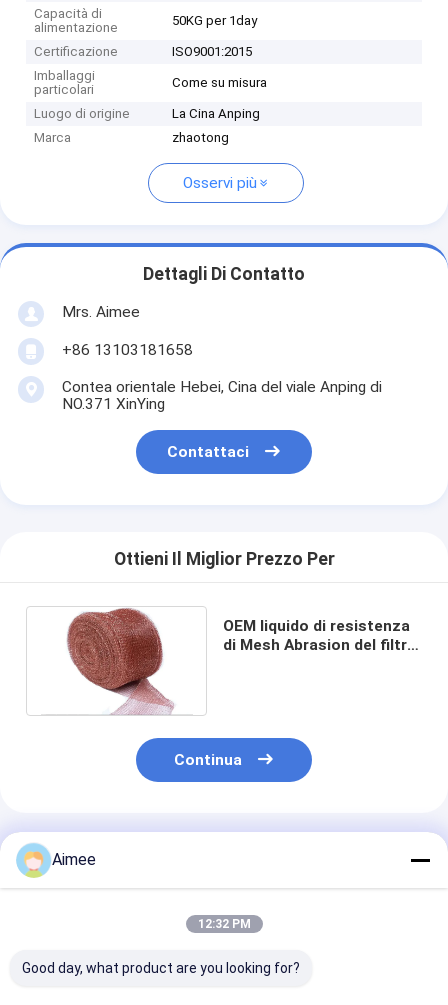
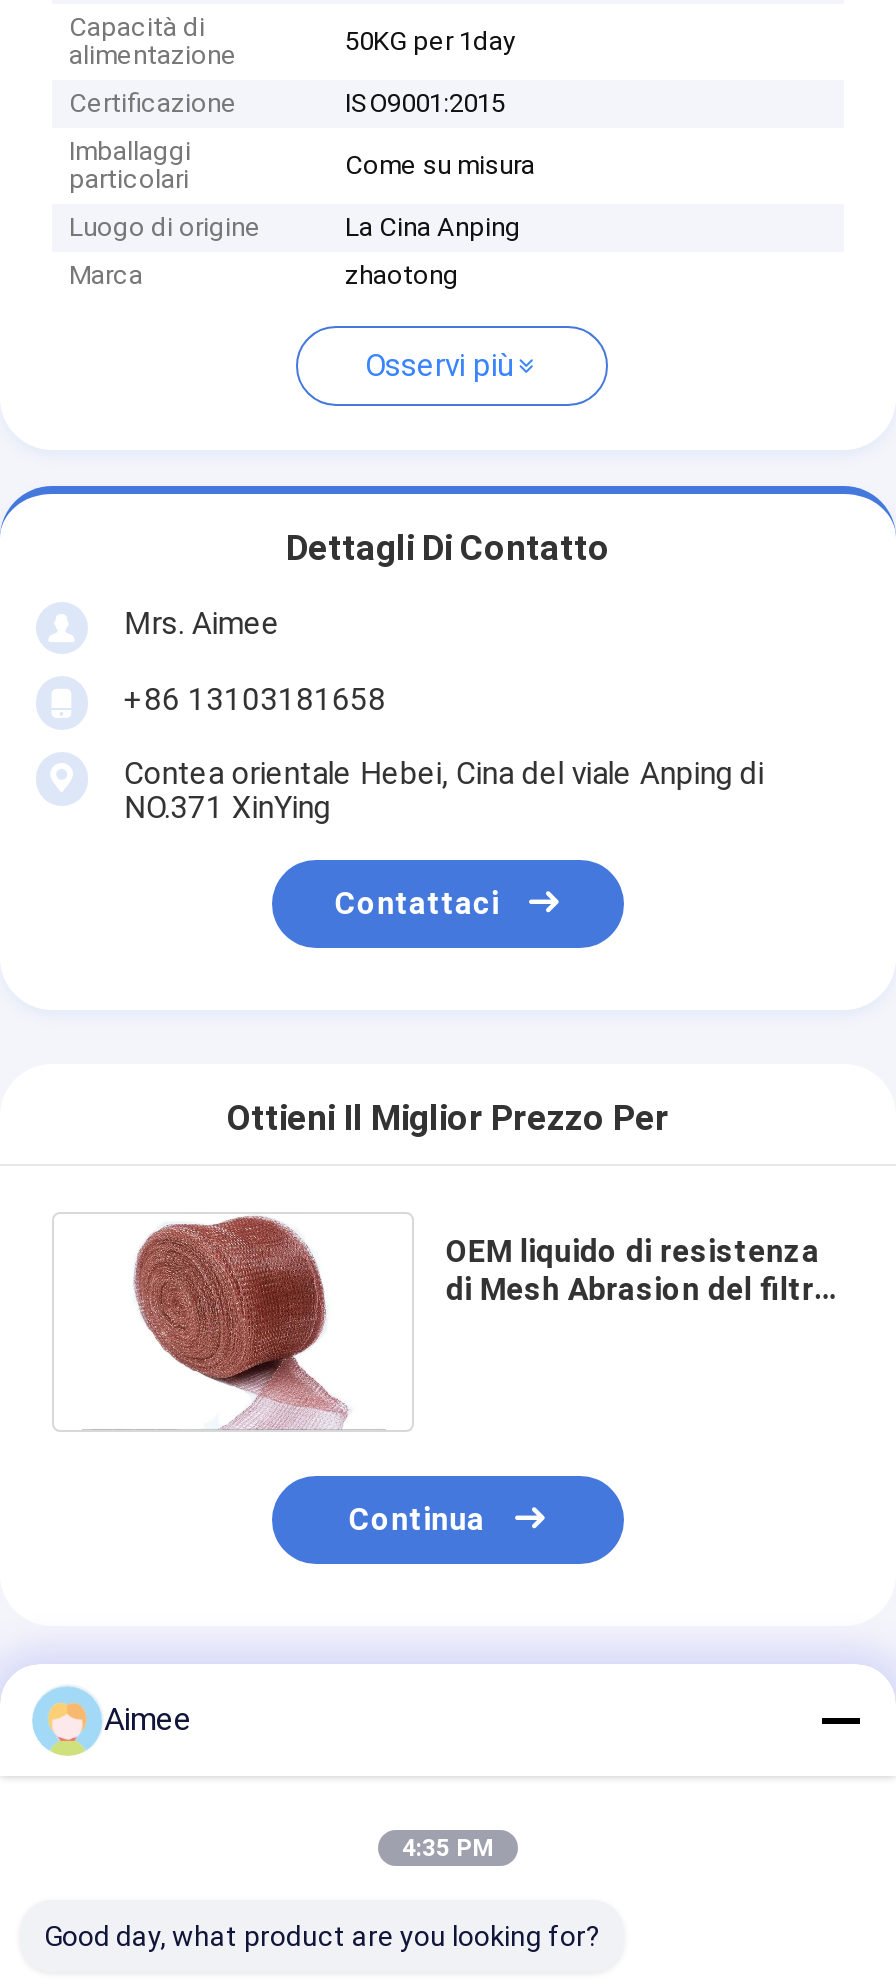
- 12:32 PM
+ 4:35 PM
